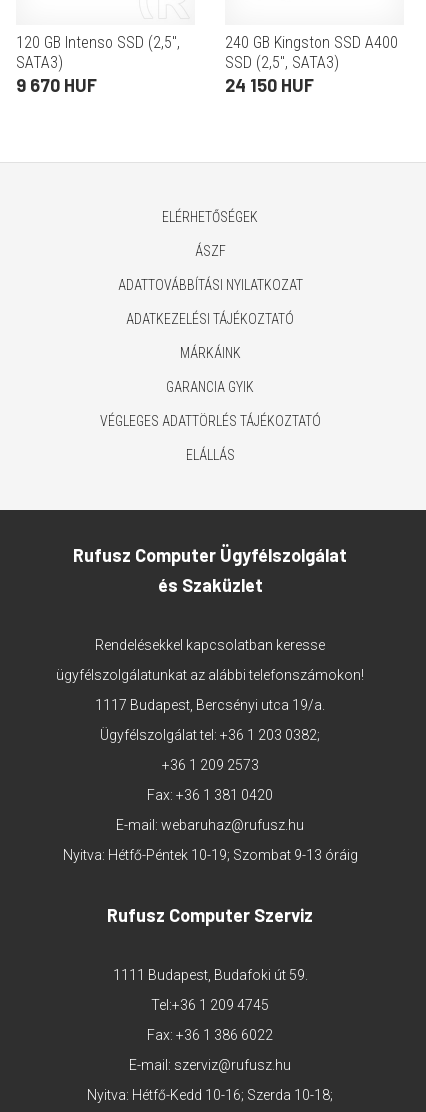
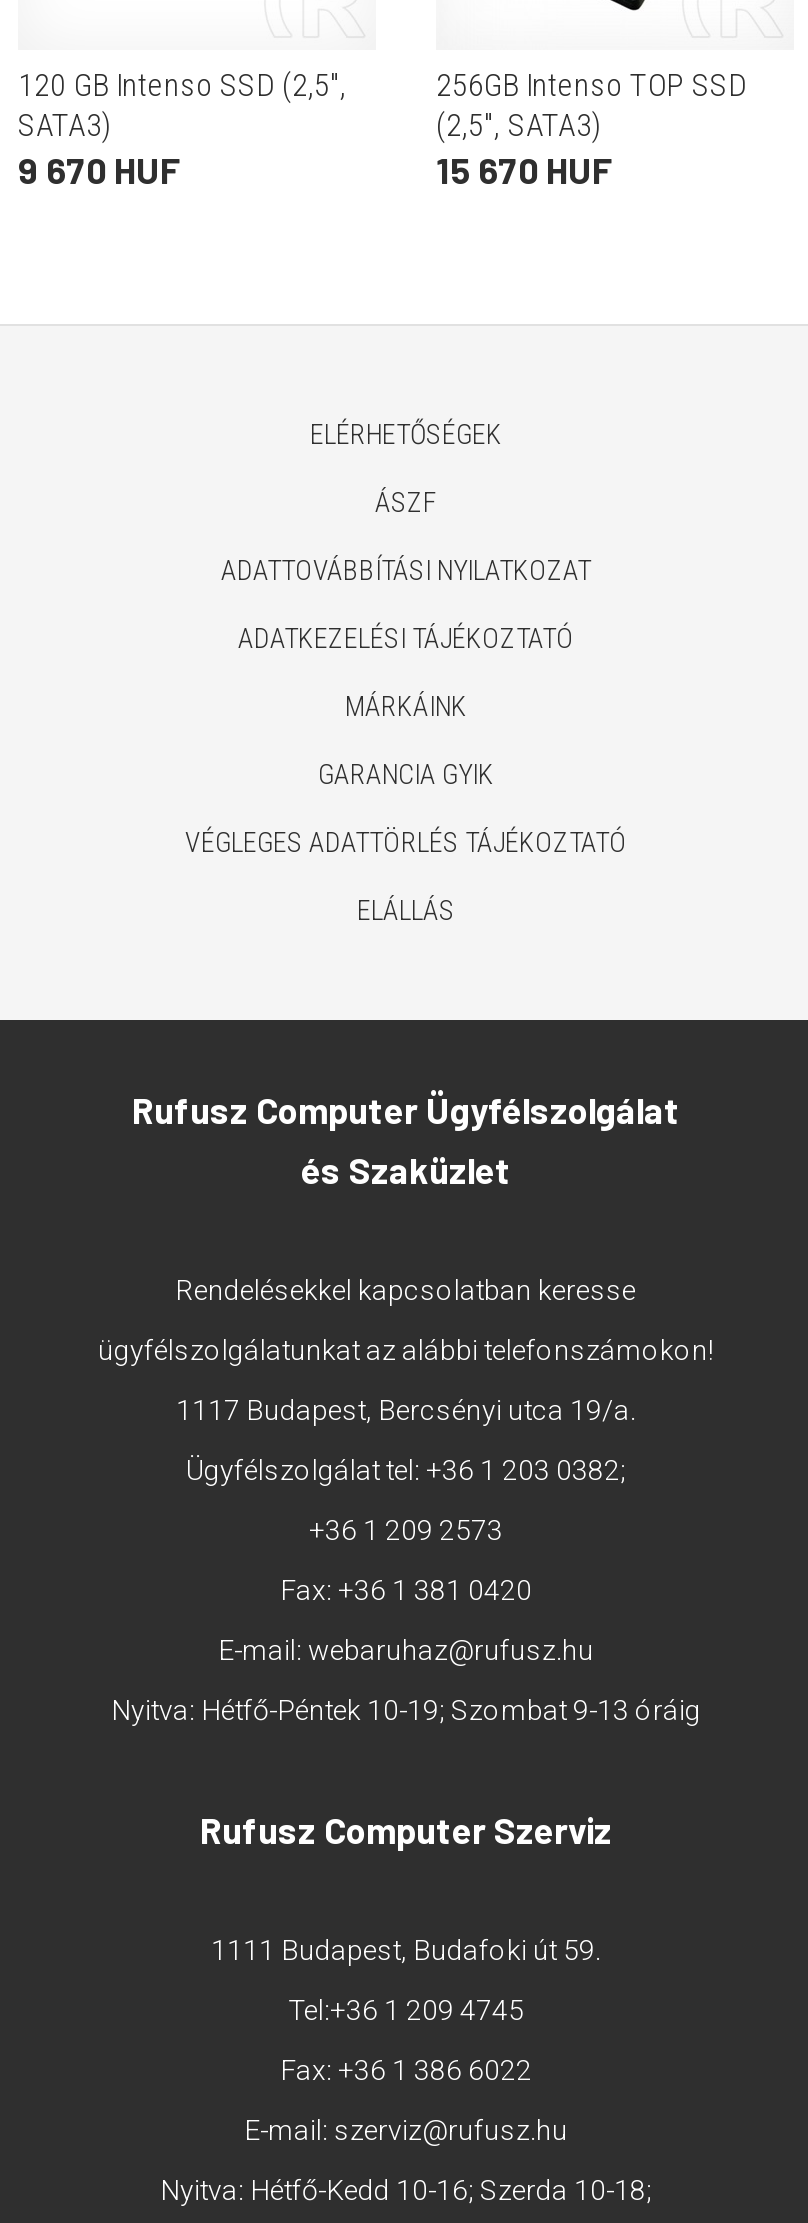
- 240 GB Kingston SSD A400
- SSD (2,5", SATA3)
- 24 150 HUF
+ 256GB Intenso TOP SSD
+ (2,5", SATA3)
+ 15 670 HUF
